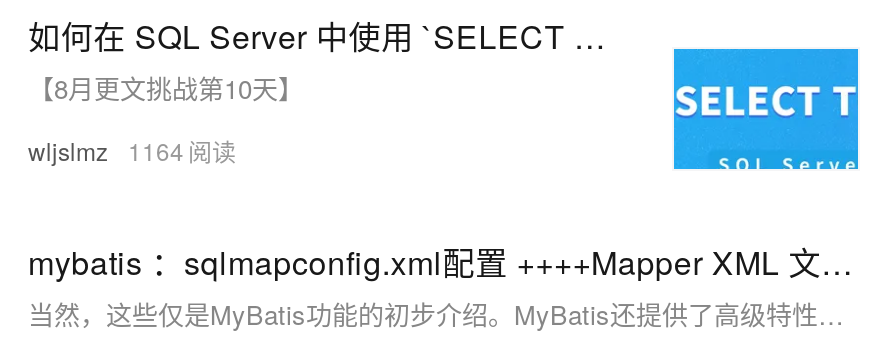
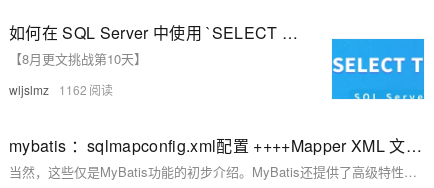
- wljslmz 1164
+ wljslmz 1162
